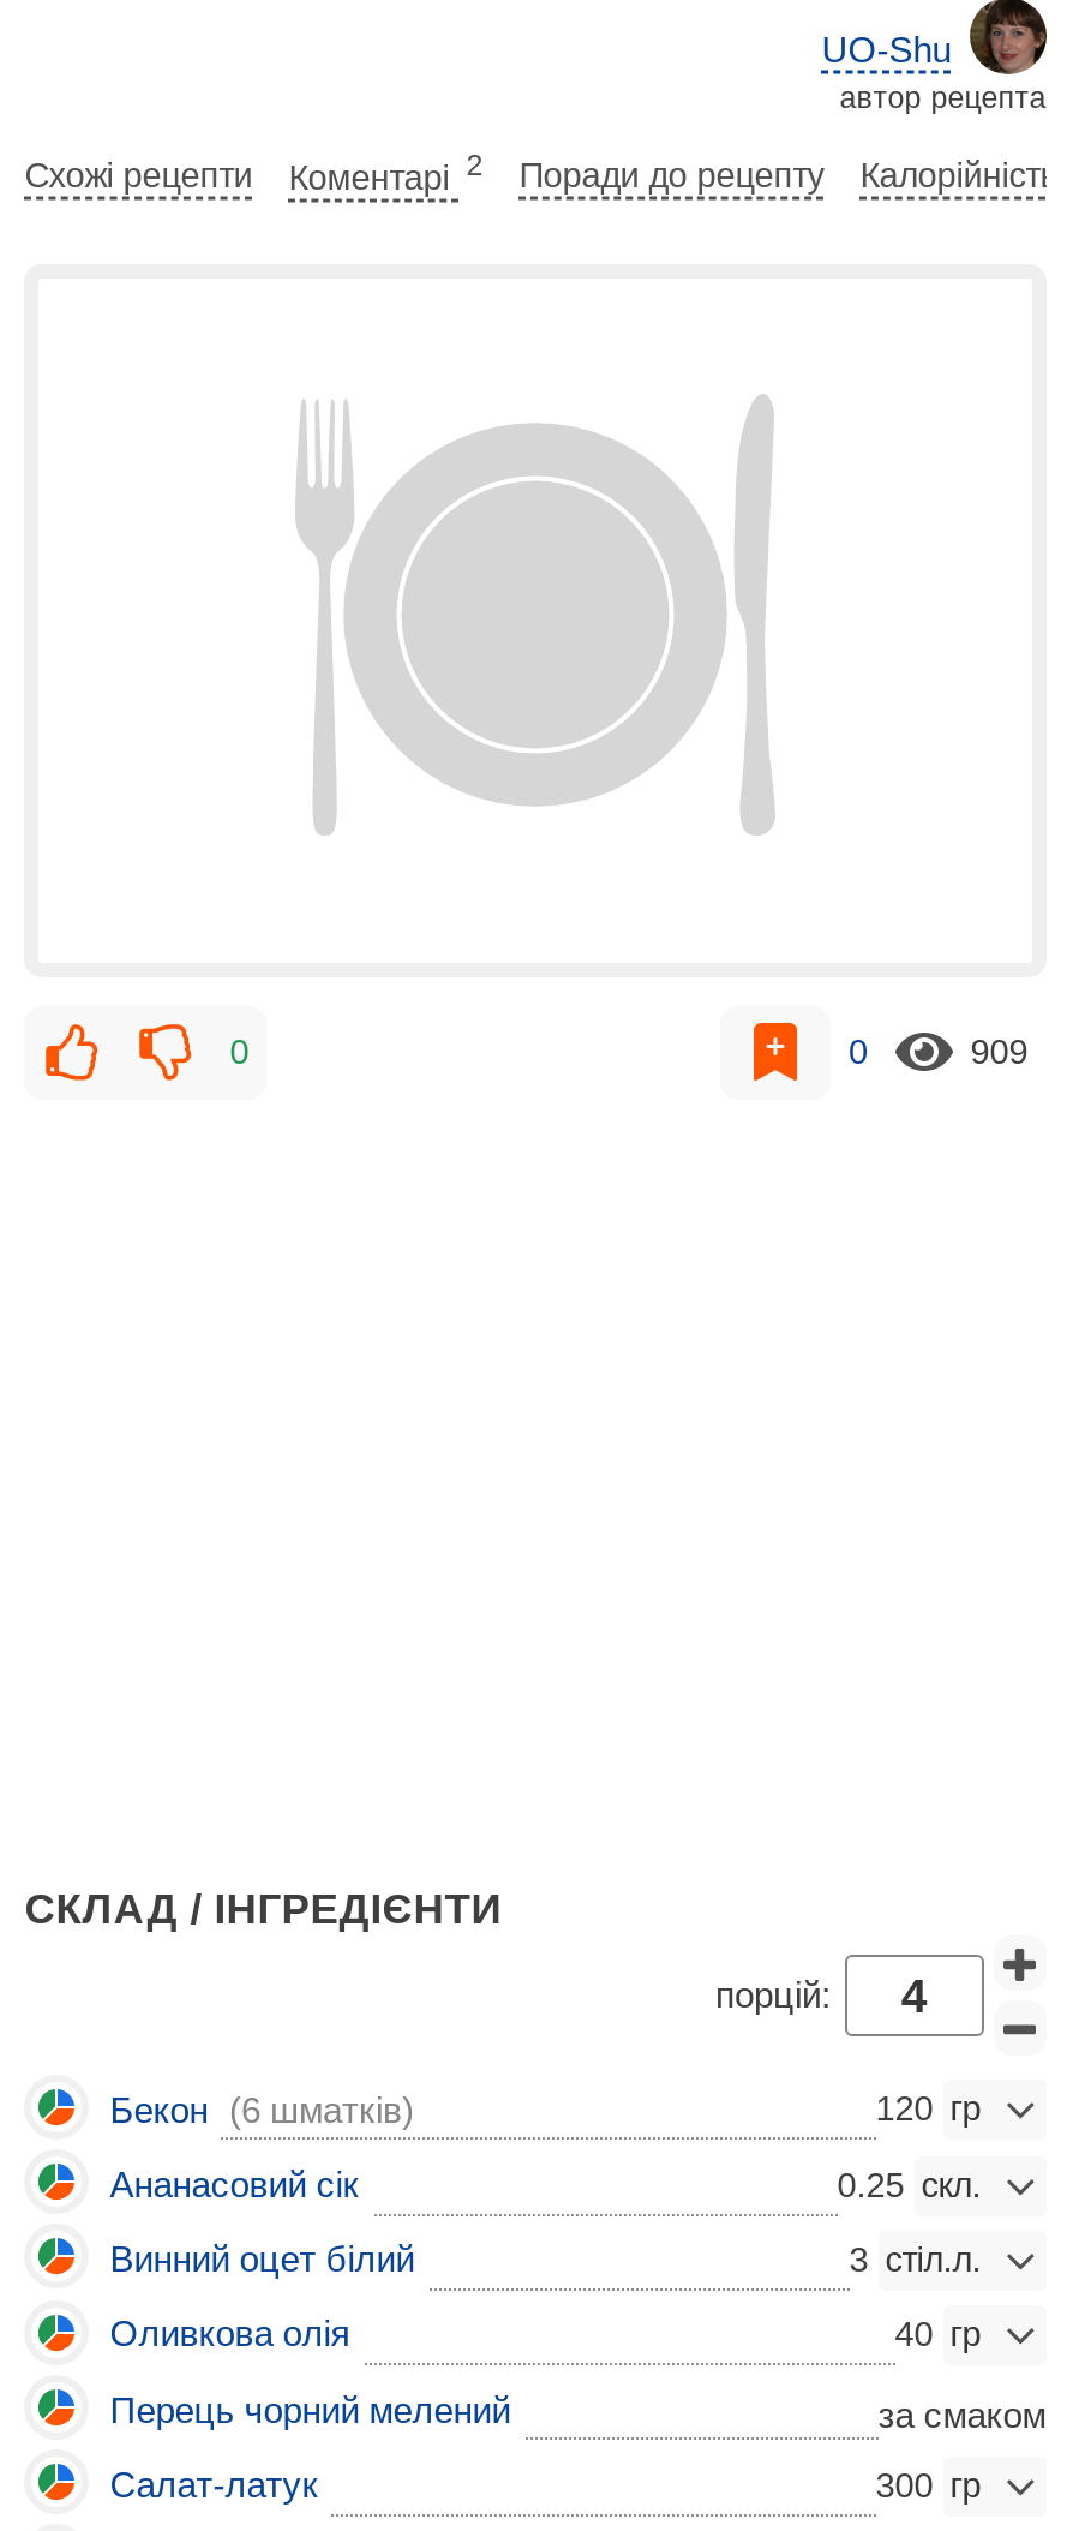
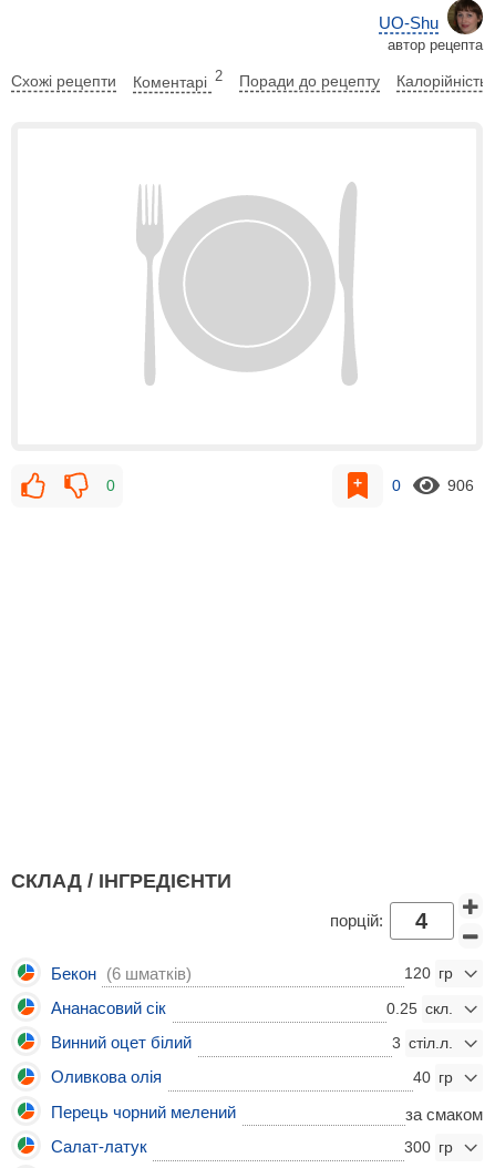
- 909
+ 906
